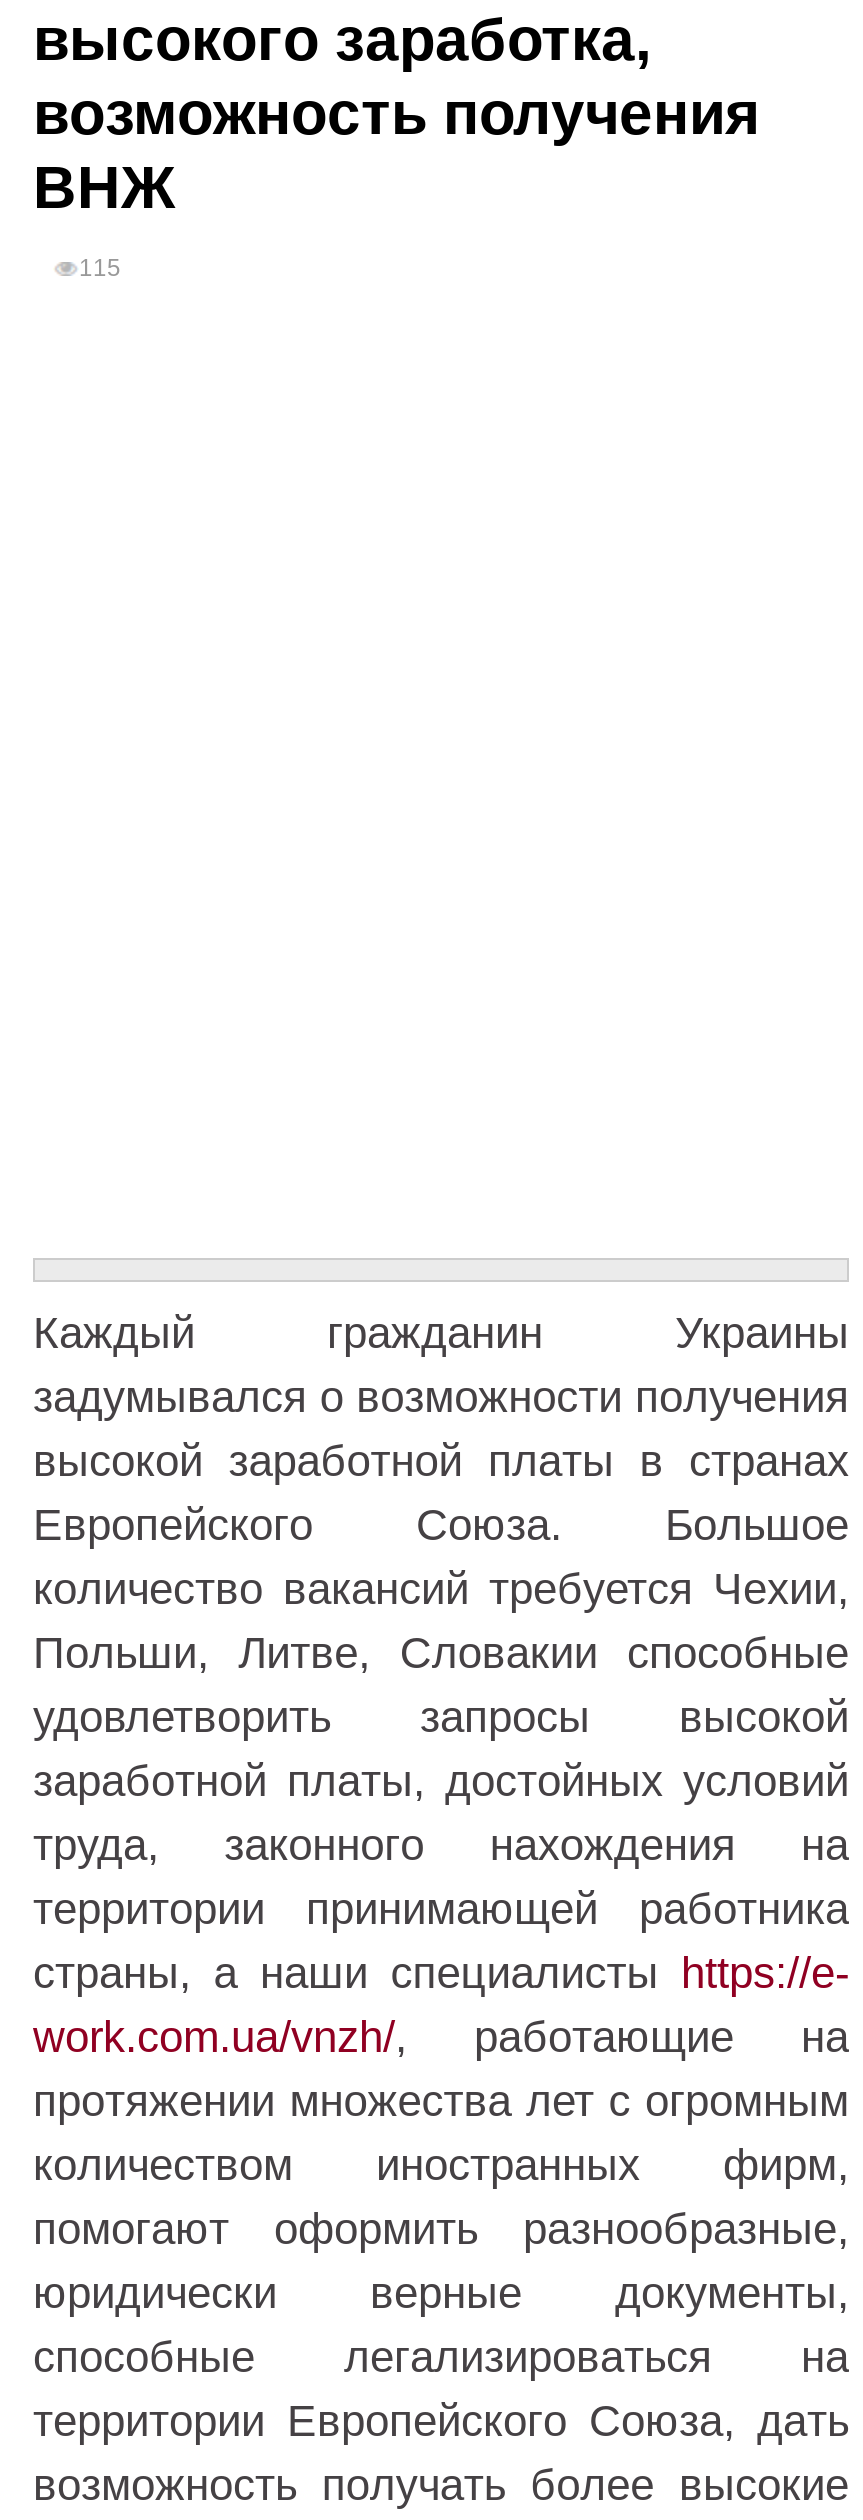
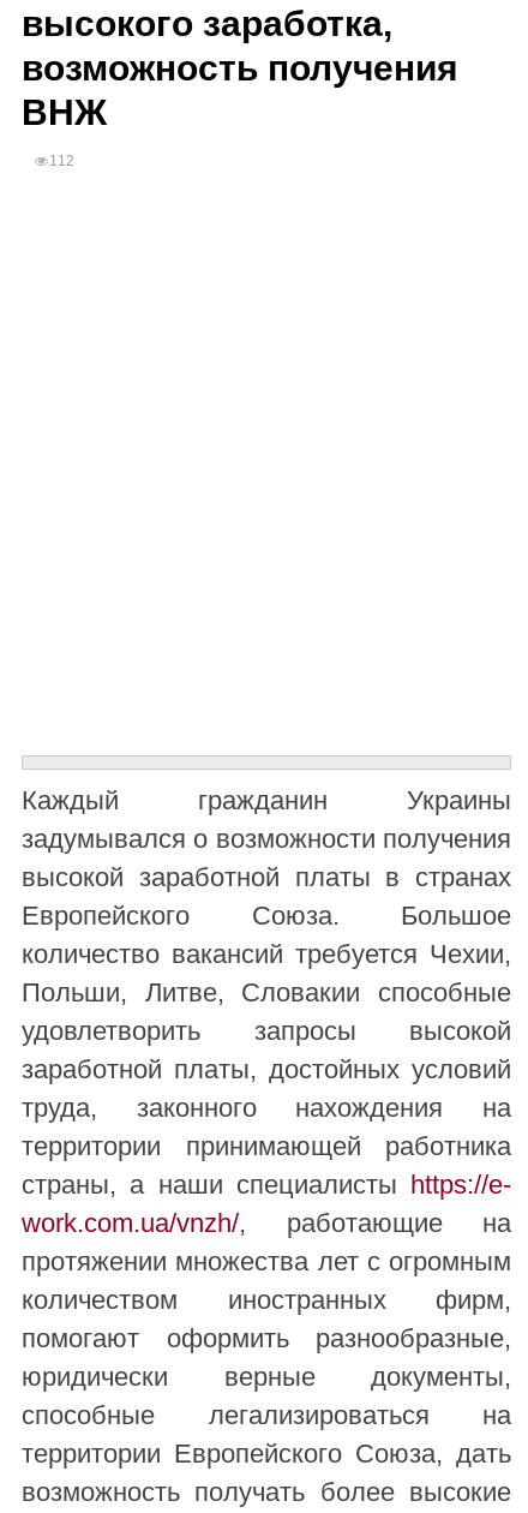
- 115
+ 112
